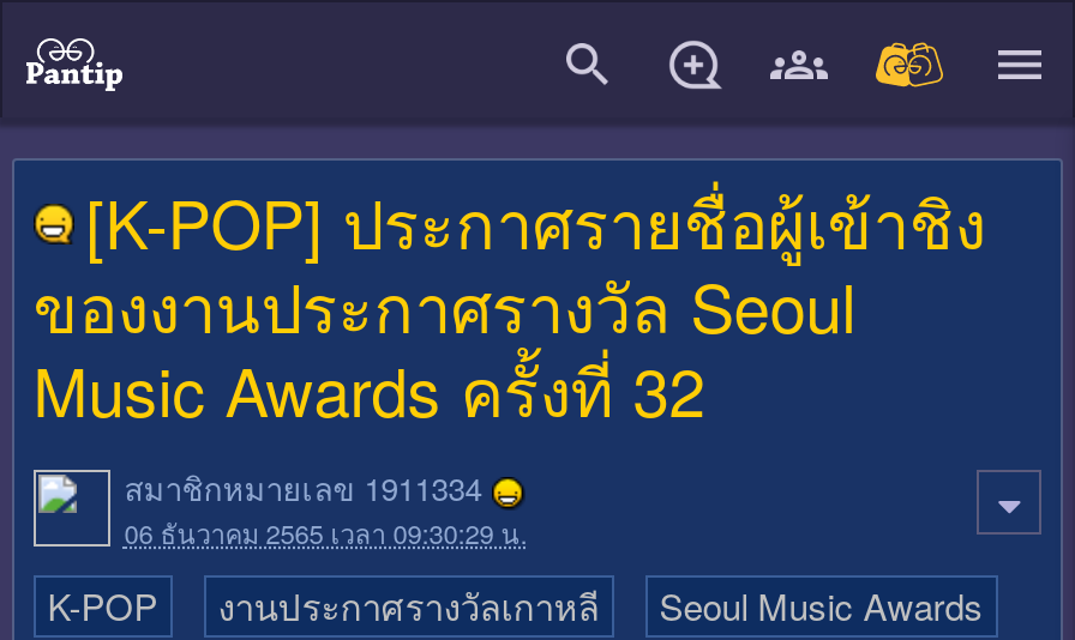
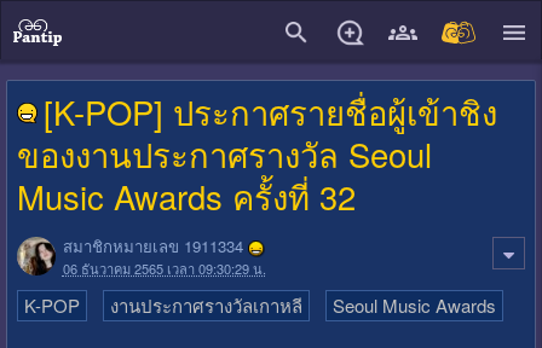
- [image]
+ [image]
